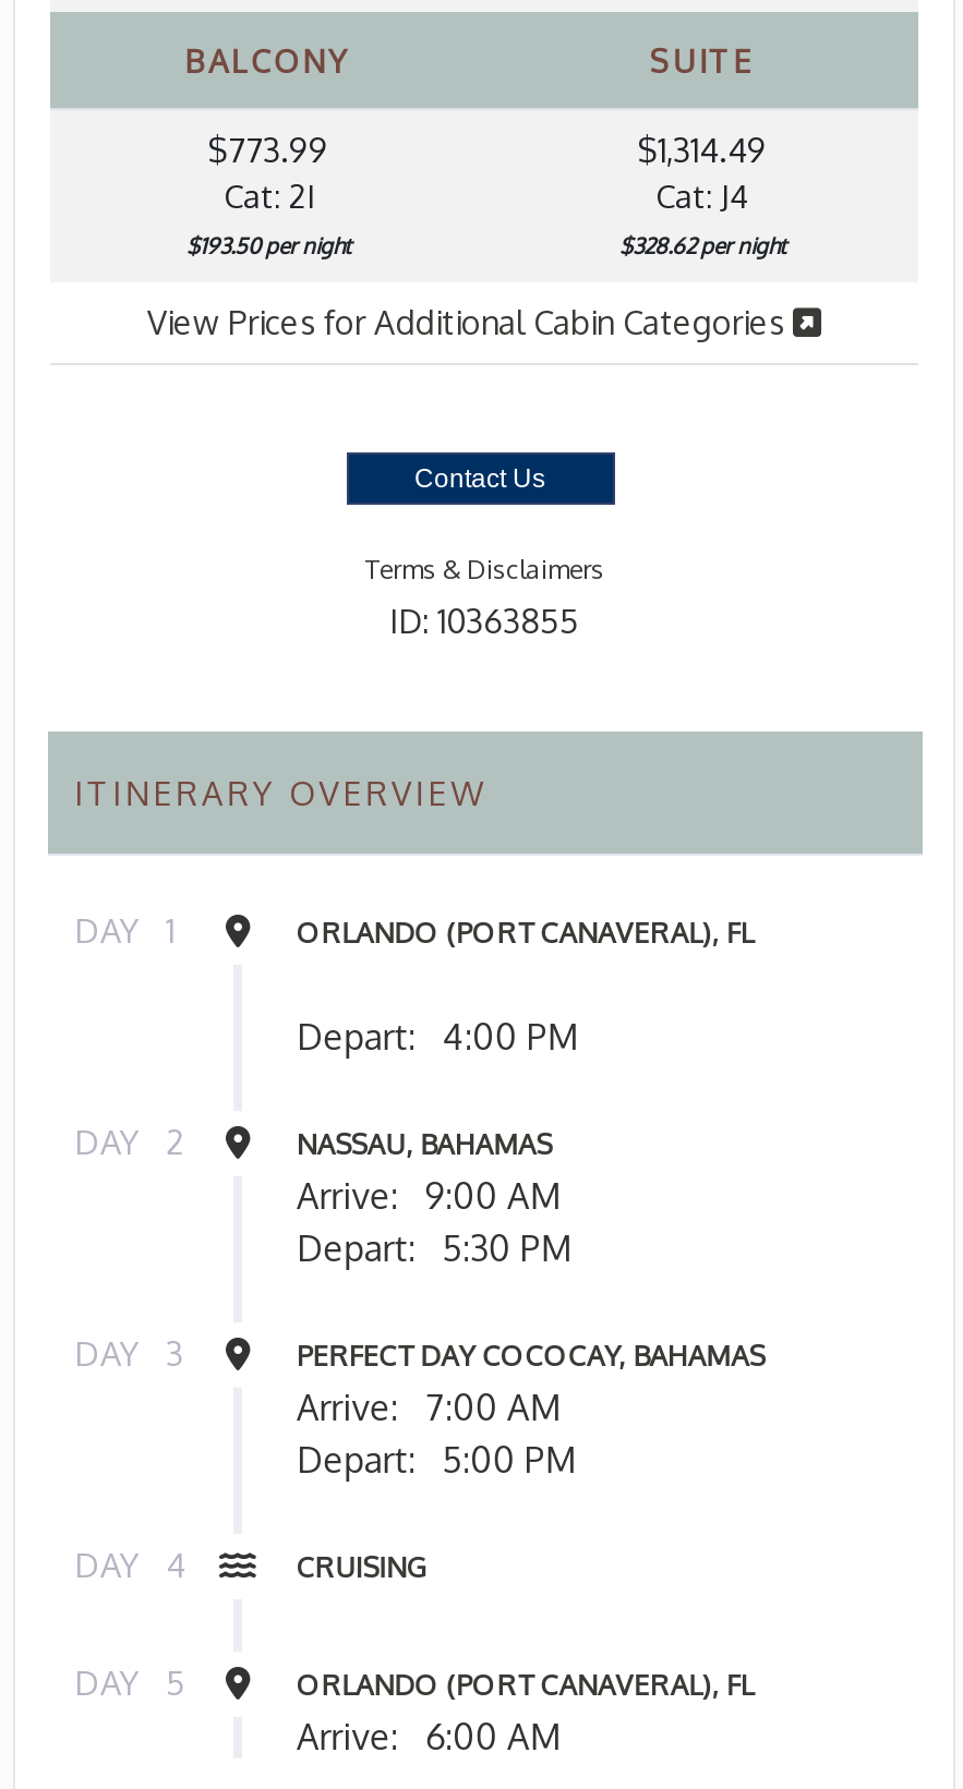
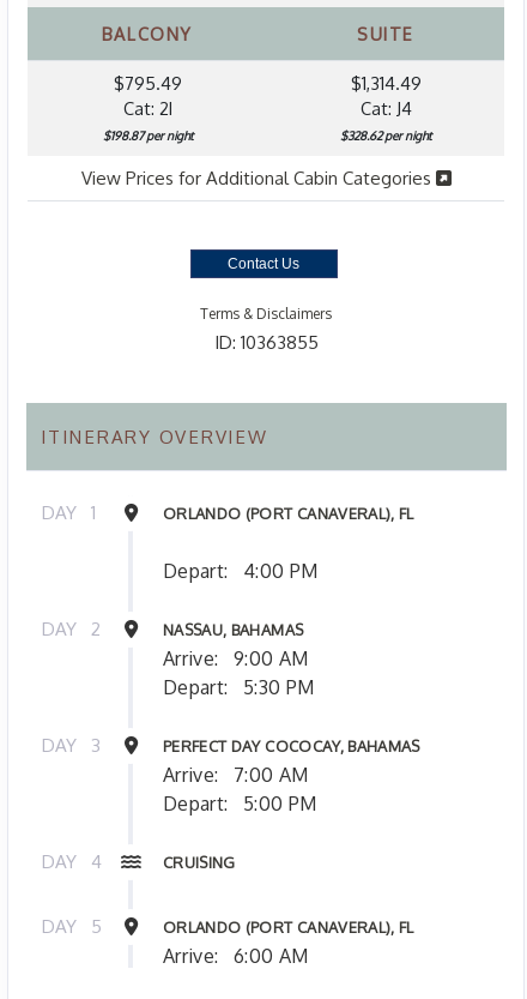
- $773.99
+ $795.49

- $193.50 per night
+ $198.87 per night
